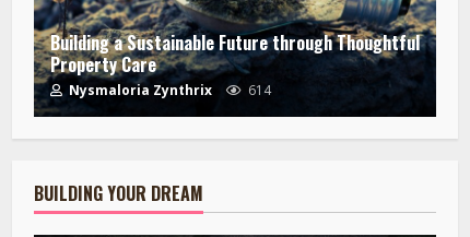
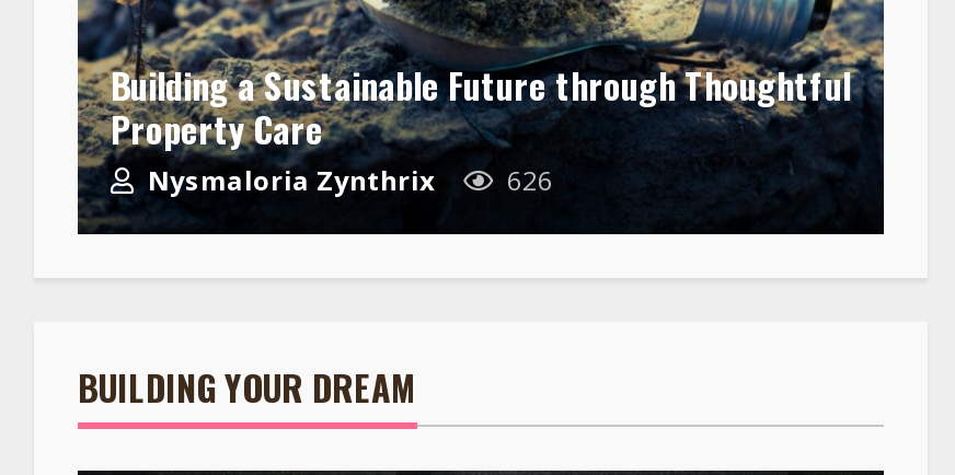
- Nysmaloria Zynthrix 614
+ Nysmaloria Zynthrix 626
